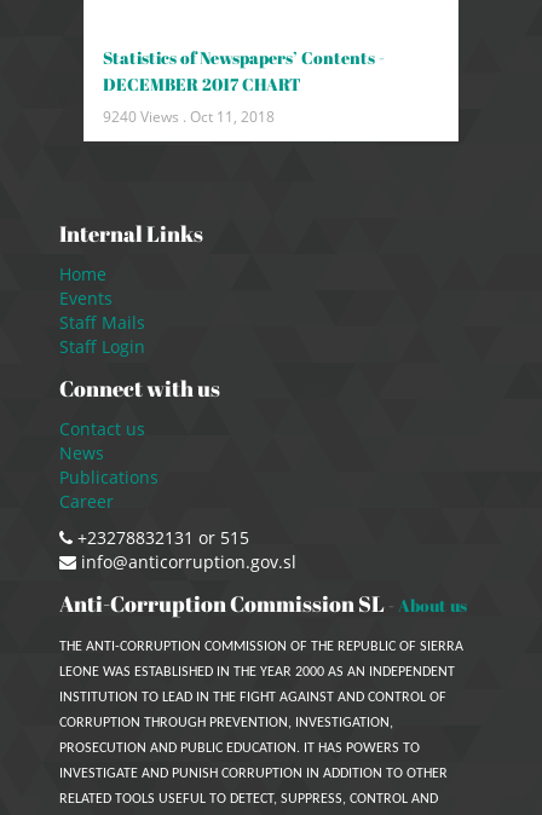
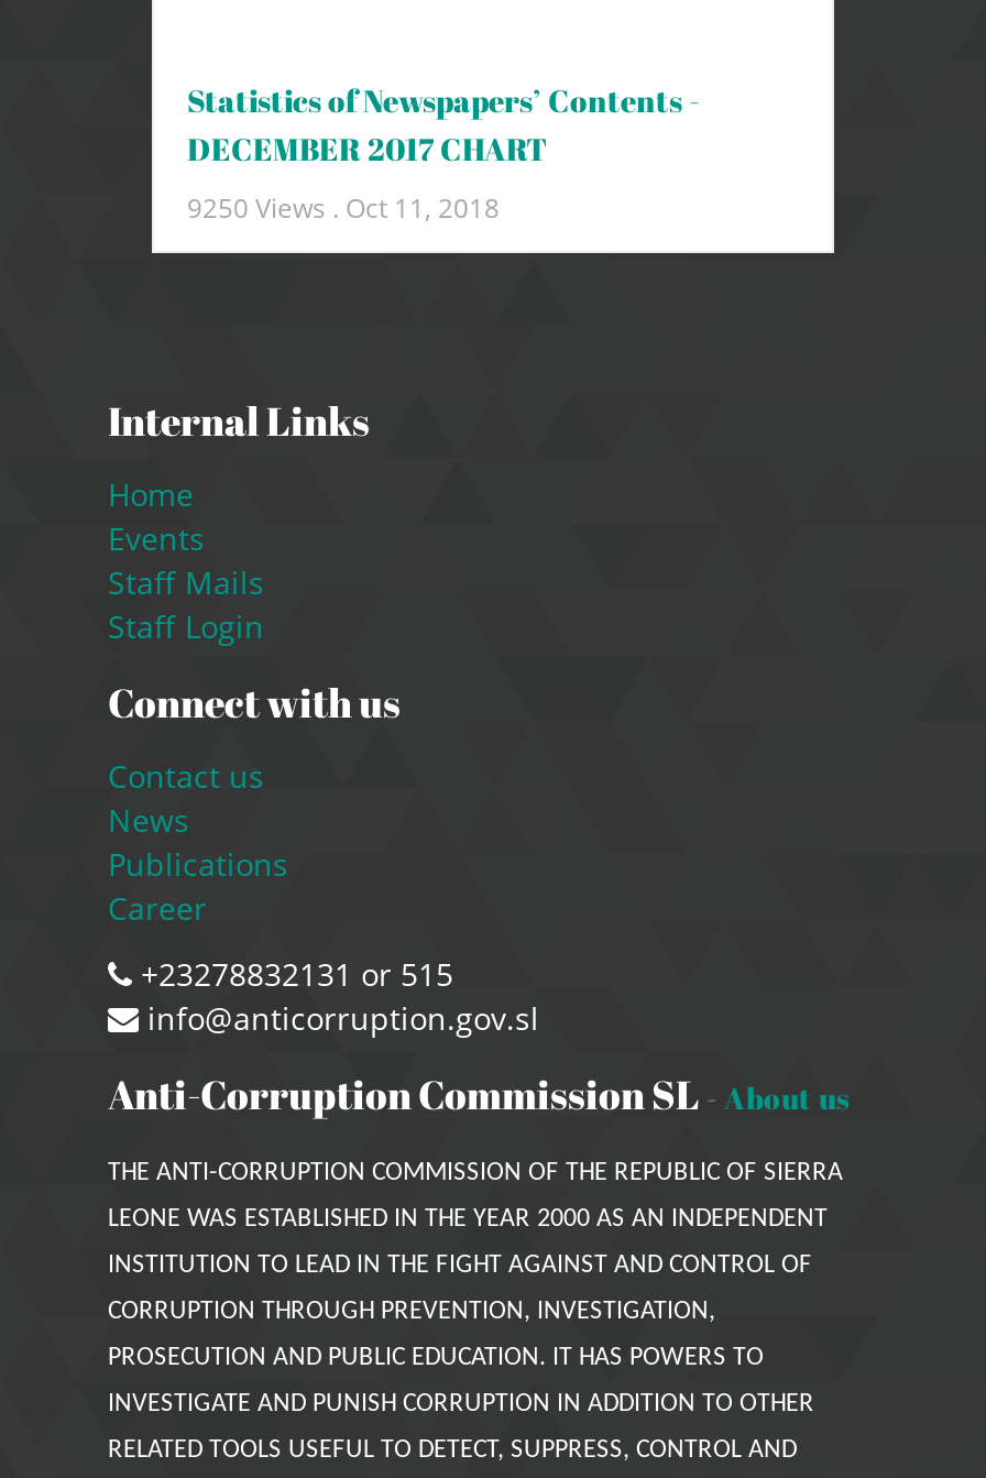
- 9240 Views . Oct 11, 2018
+ 9250 Views . Oct 11, 2018
